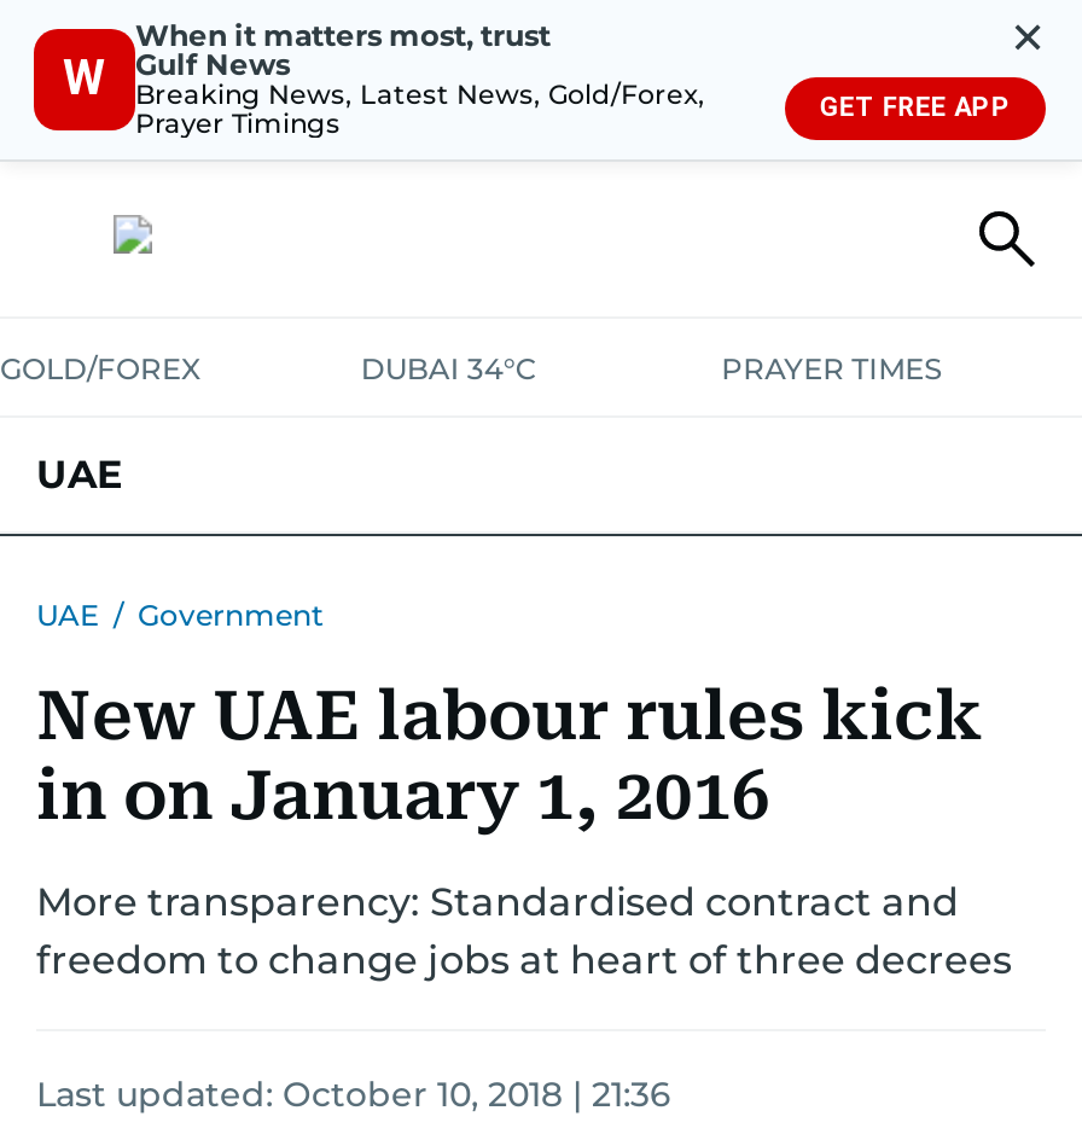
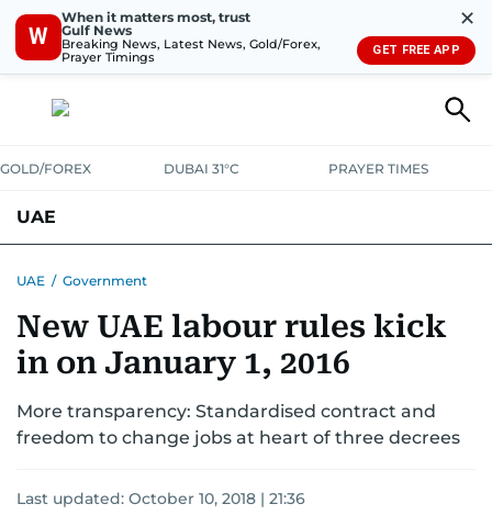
- DUBAI 34°C
+ DUBAI 31°C
